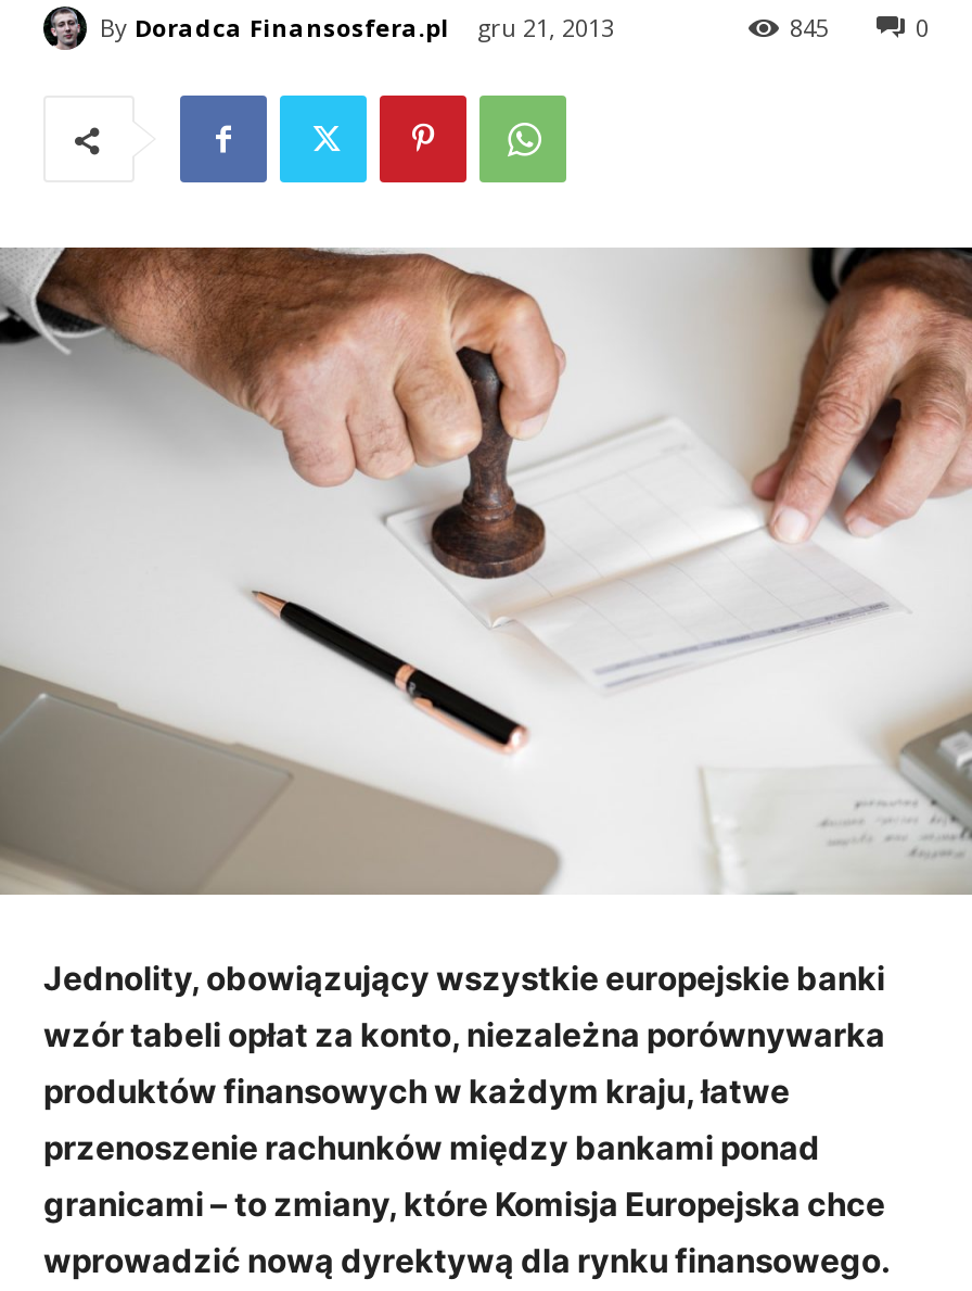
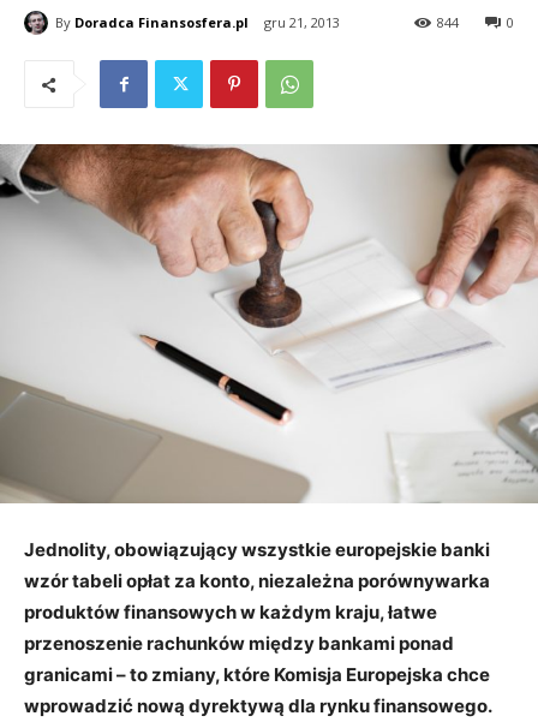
- 845
+ 844
